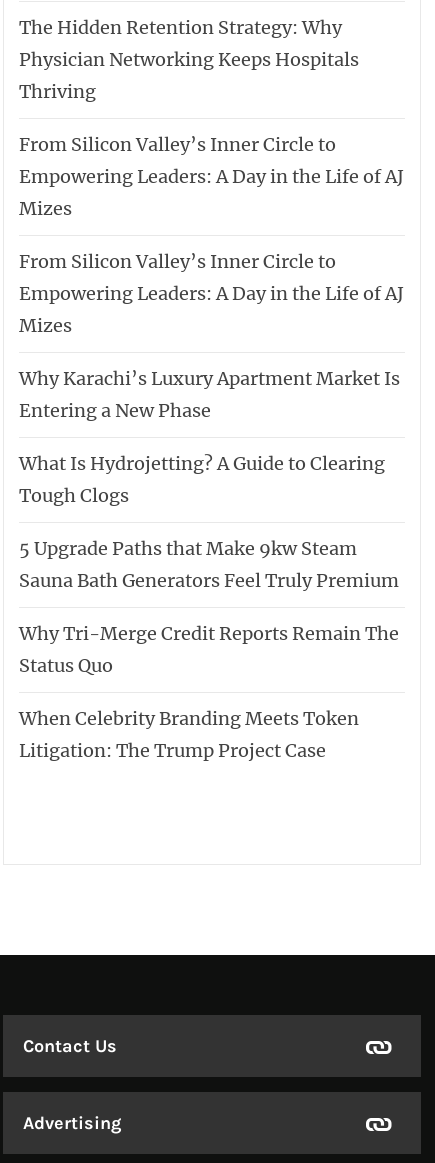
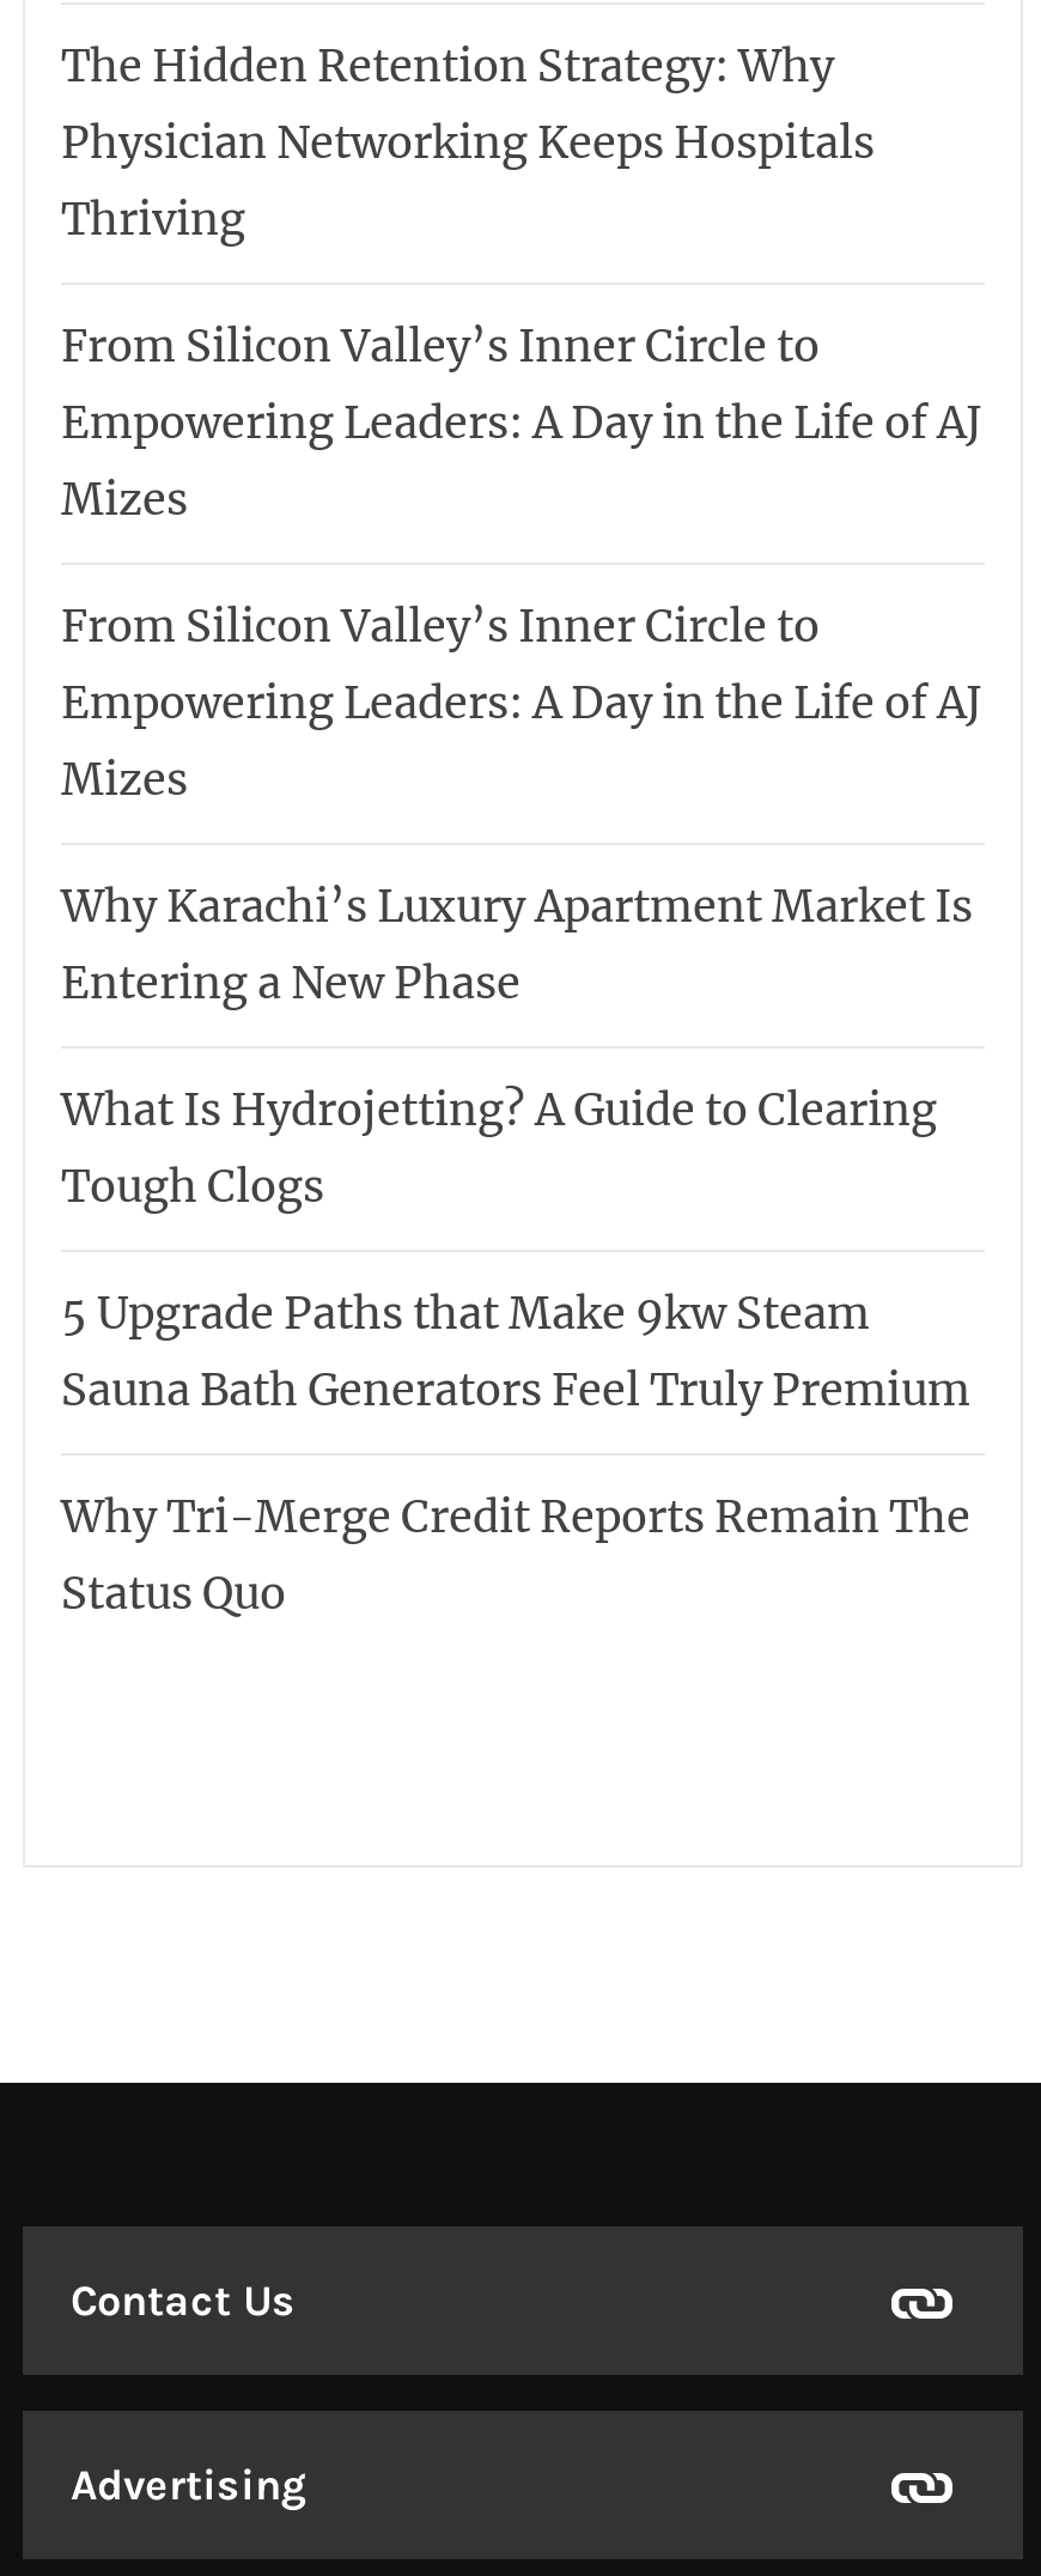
- When Celebrity Branding Meets Token
- Litigation: The Trump Project Case
